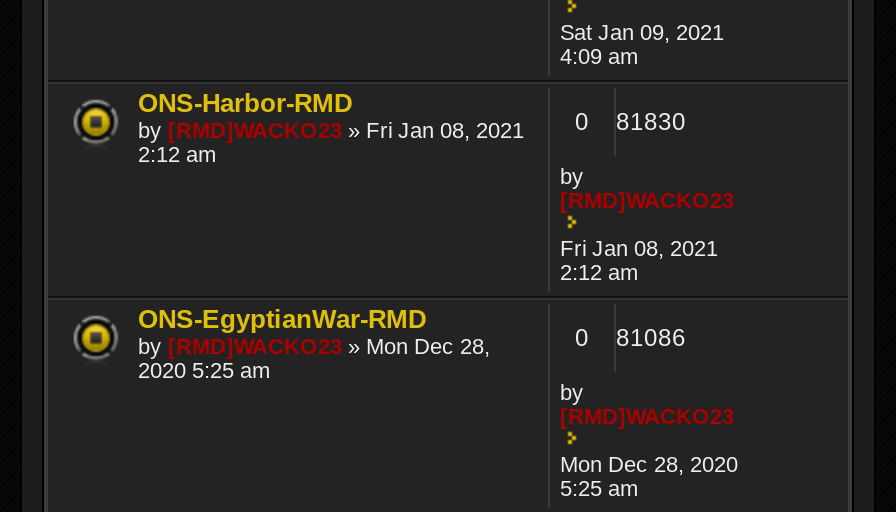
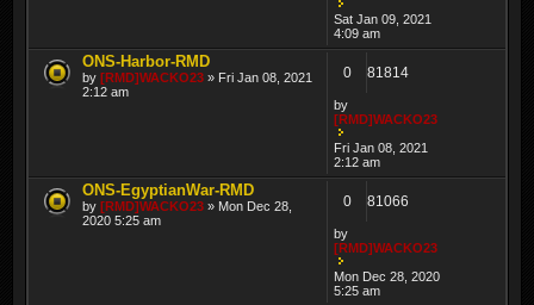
- 0 81830
+ 0 81814

- 0 81086
+ 0 81066
